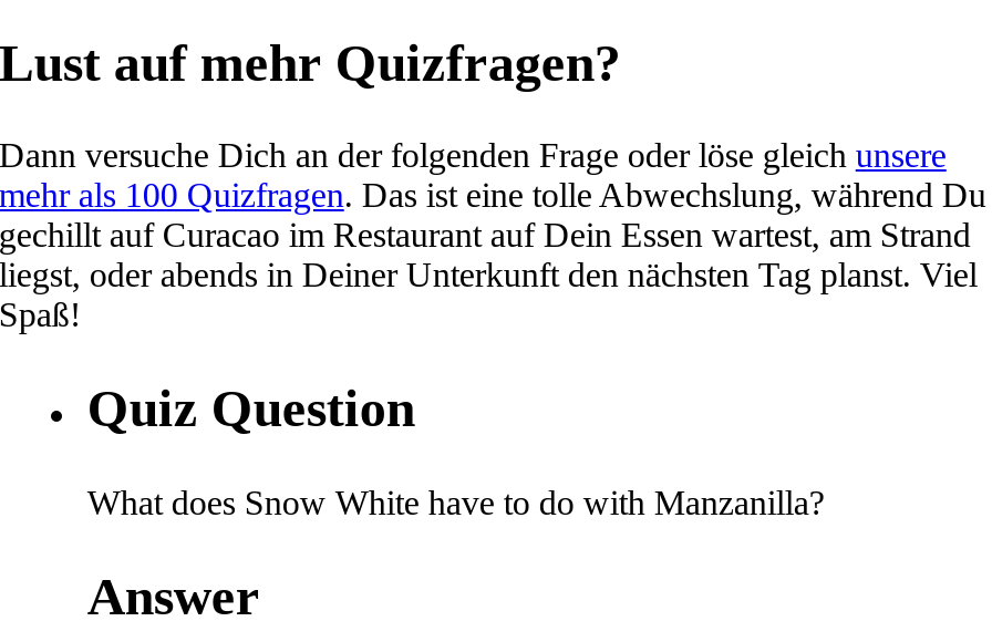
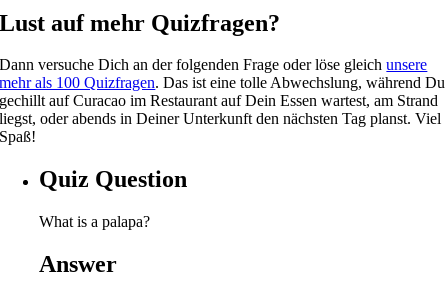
- What does Snow White have to do with Manzanilla?
+ What is a palapa?
